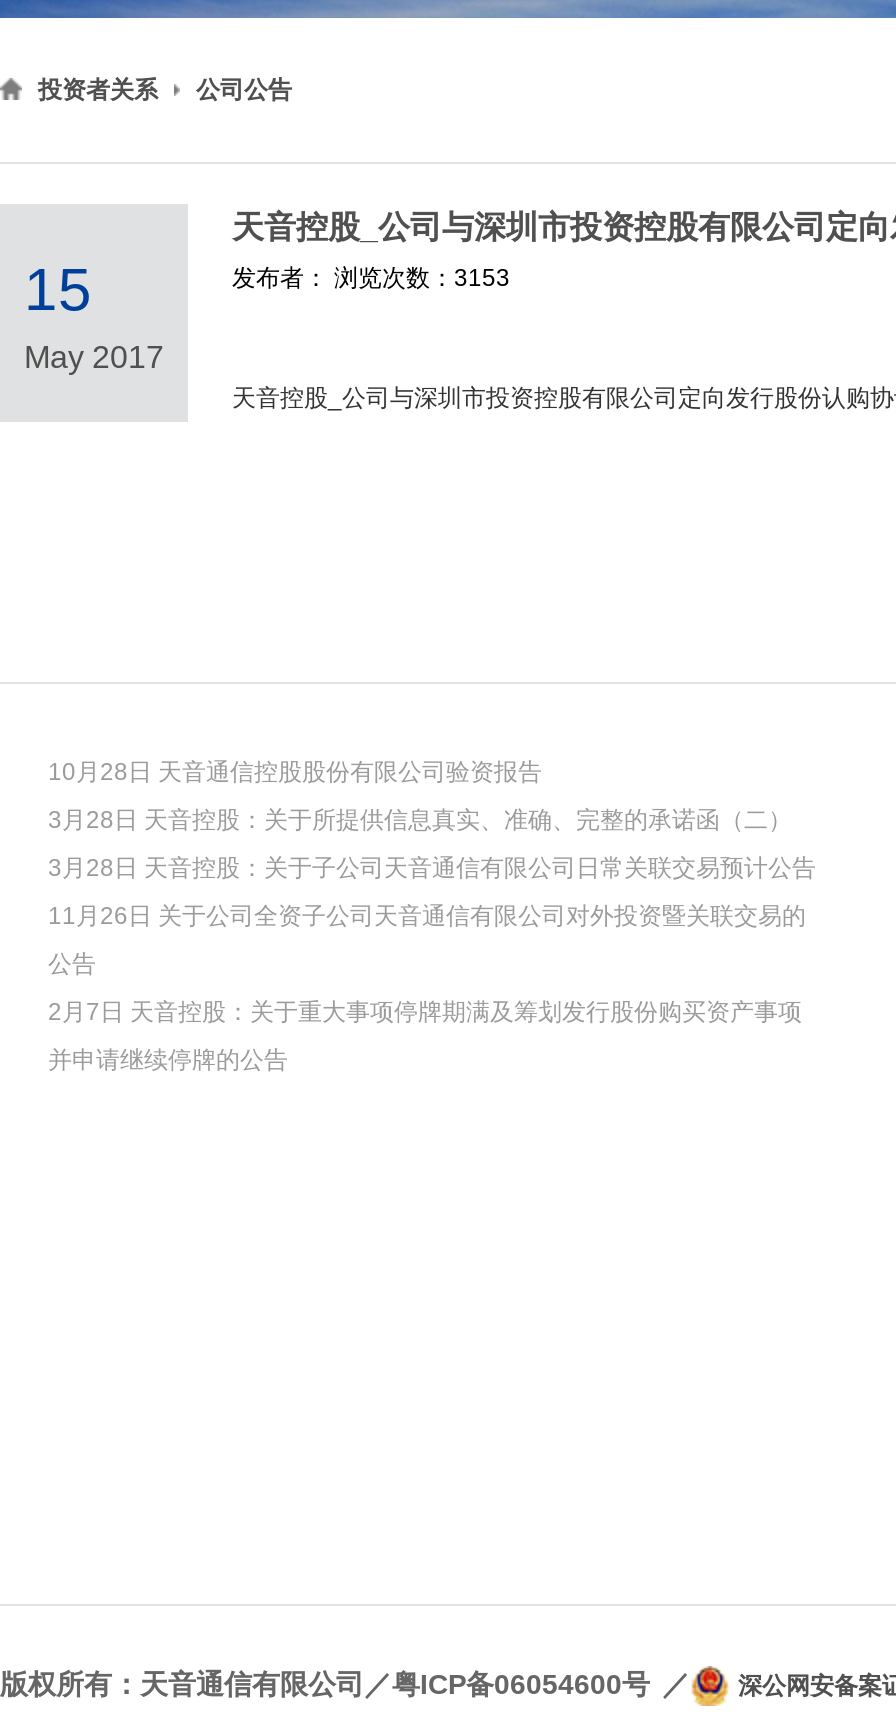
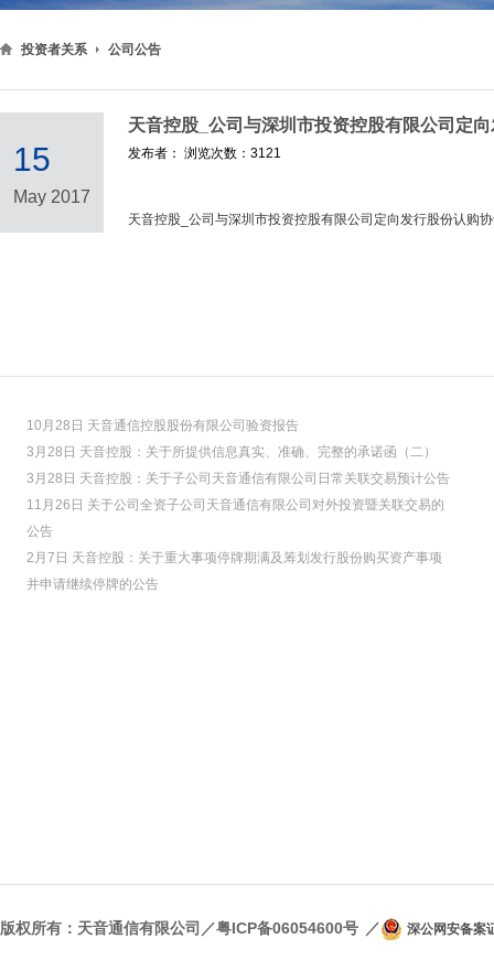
- 发布者： 浏览次数：3153
+ 发布者： 浏览次数：3121
